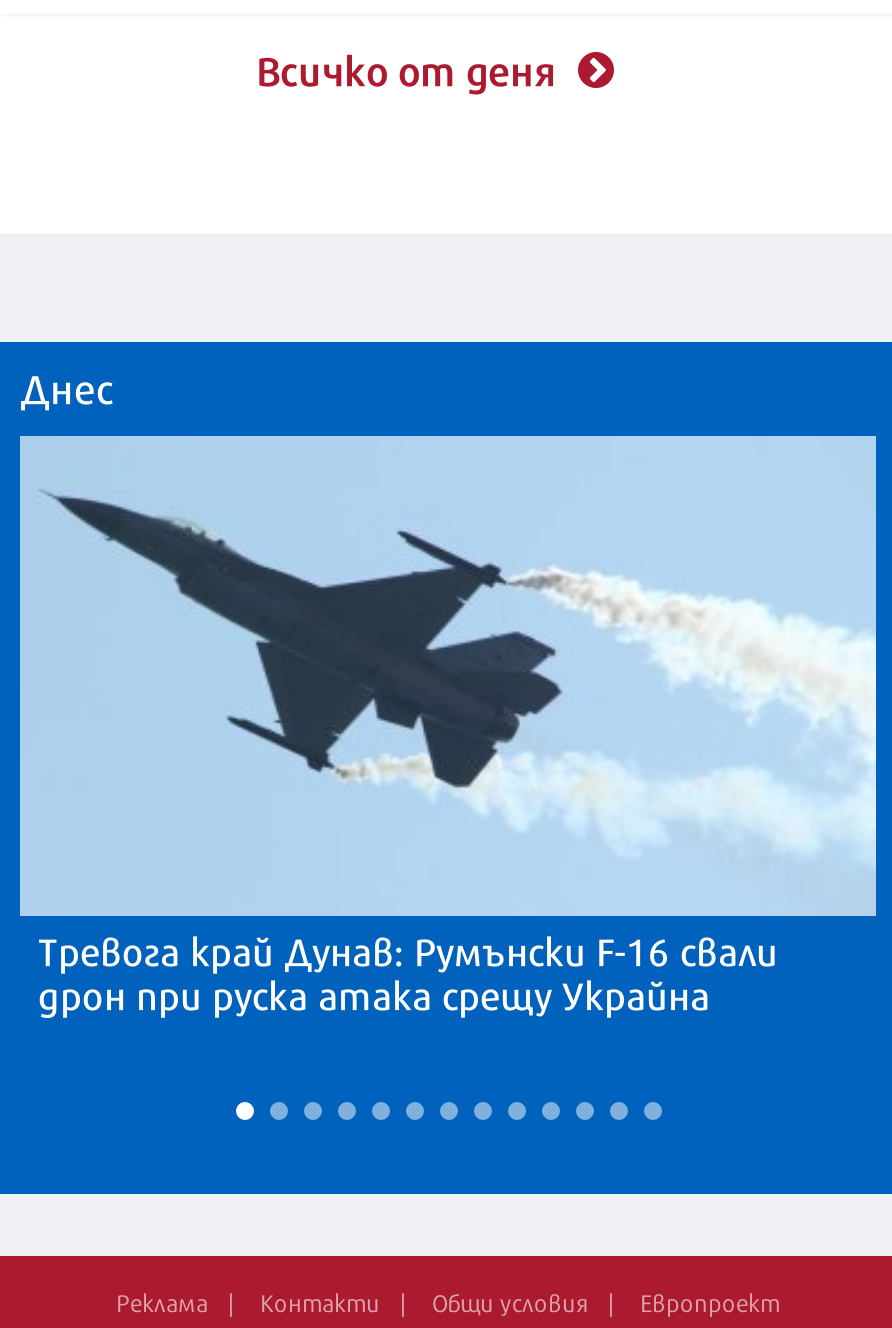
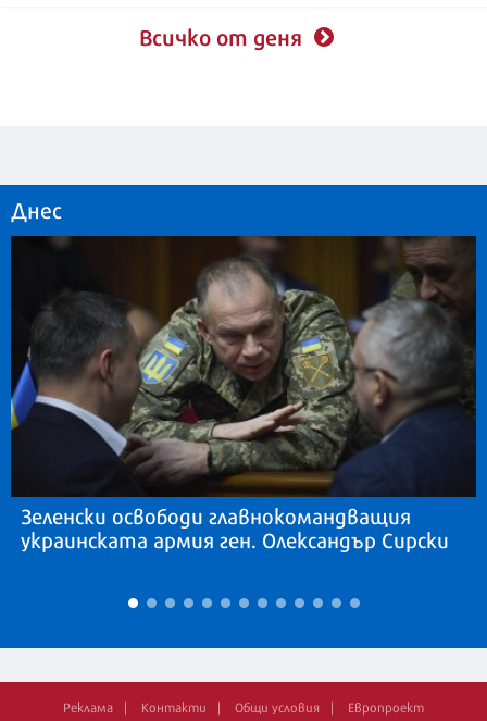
- [image]
- Тревога край Дунав: Румънски F-16 свали
- дрон при руска атака срещу Украйна
+ [image]
+ Зеленски освободи главнокомандващия
+ украинската армия ген. Олександър Сирски
